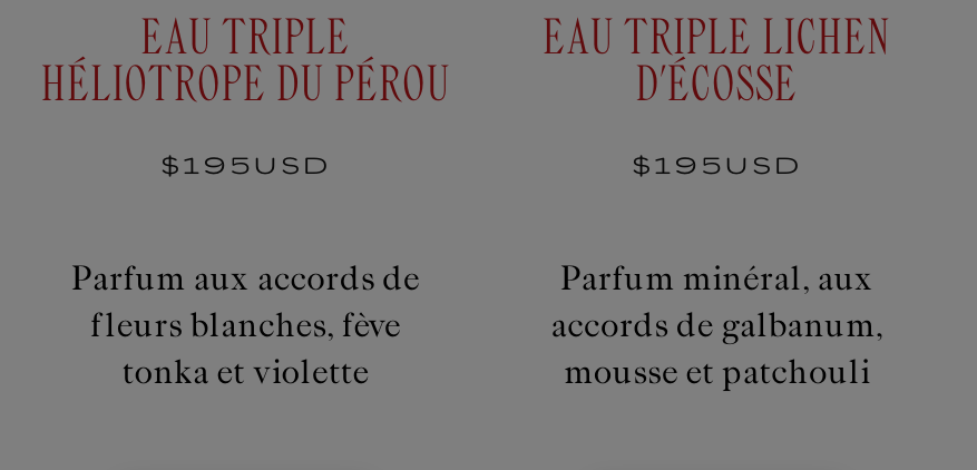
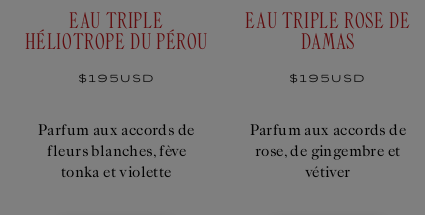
- EAU TRIPLE LICHEN
- D'ÉCOSSE
+ EAU TRIPLE ROSE DE
+ DAMAS

- Parfum minéral, aux
+ Parfum aux accords de

- accords de galbanum,
+ rose, de gingembre et

- mousse et patchouli
+ vétiver
